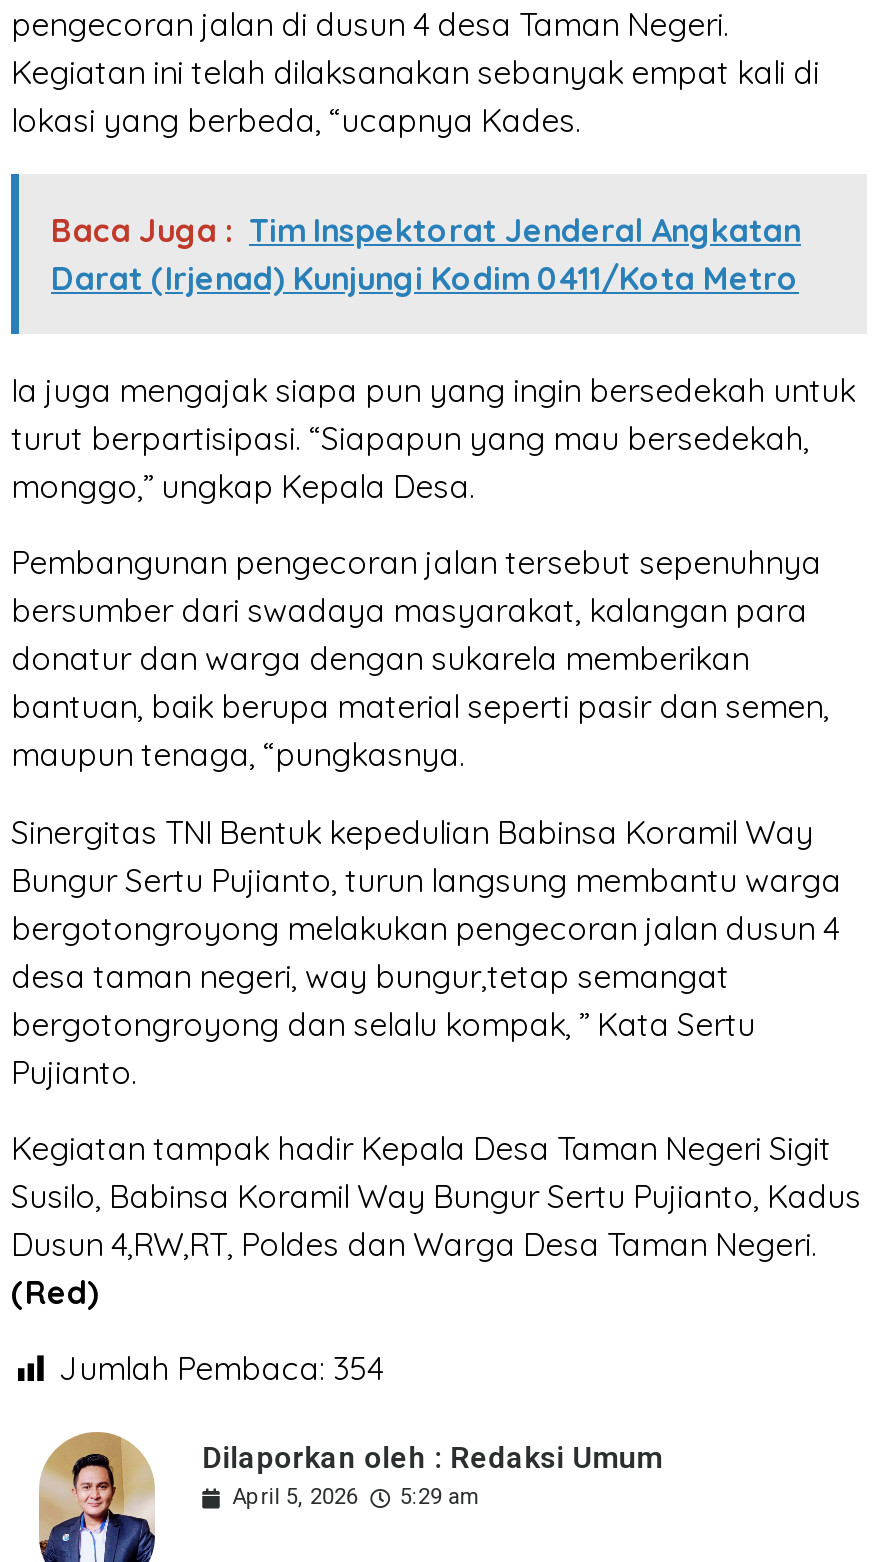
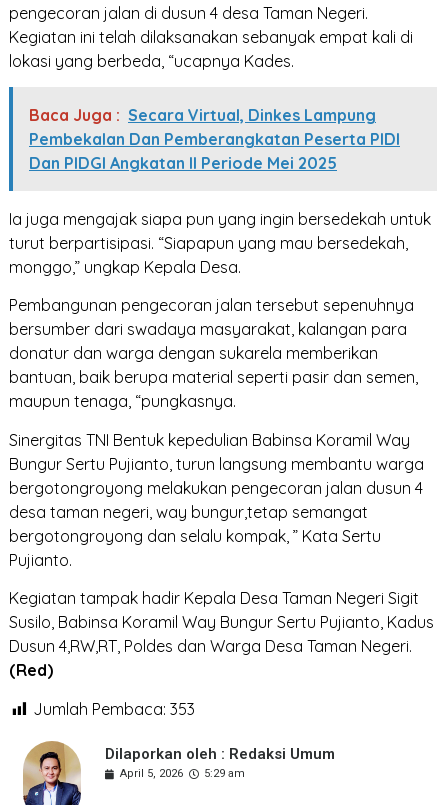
- Baca Juga : Tim Inspektorat Jenderal Angkatan
- Darat (Irjenad) Kunjungi Kodim 0411/Kota Metro
+ Baca Juga : Secara Virtual, Dinkes Lampung
+ Pembekalan Dan Pemberangkatan Peserta PIDI
+ Dan PIDGI Angkatan II Periode Mei 2025

- Jumlah Pembaca: 354
+ Jumlah Pembaca: 353
